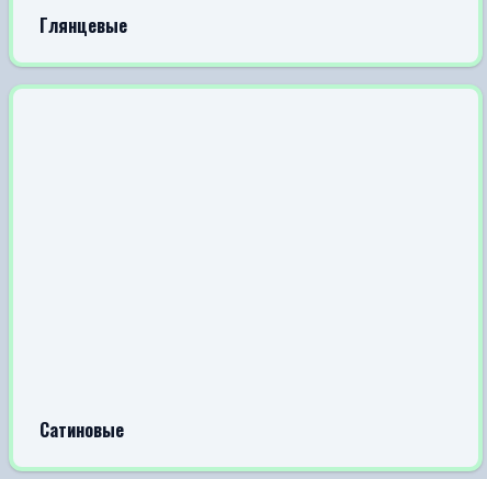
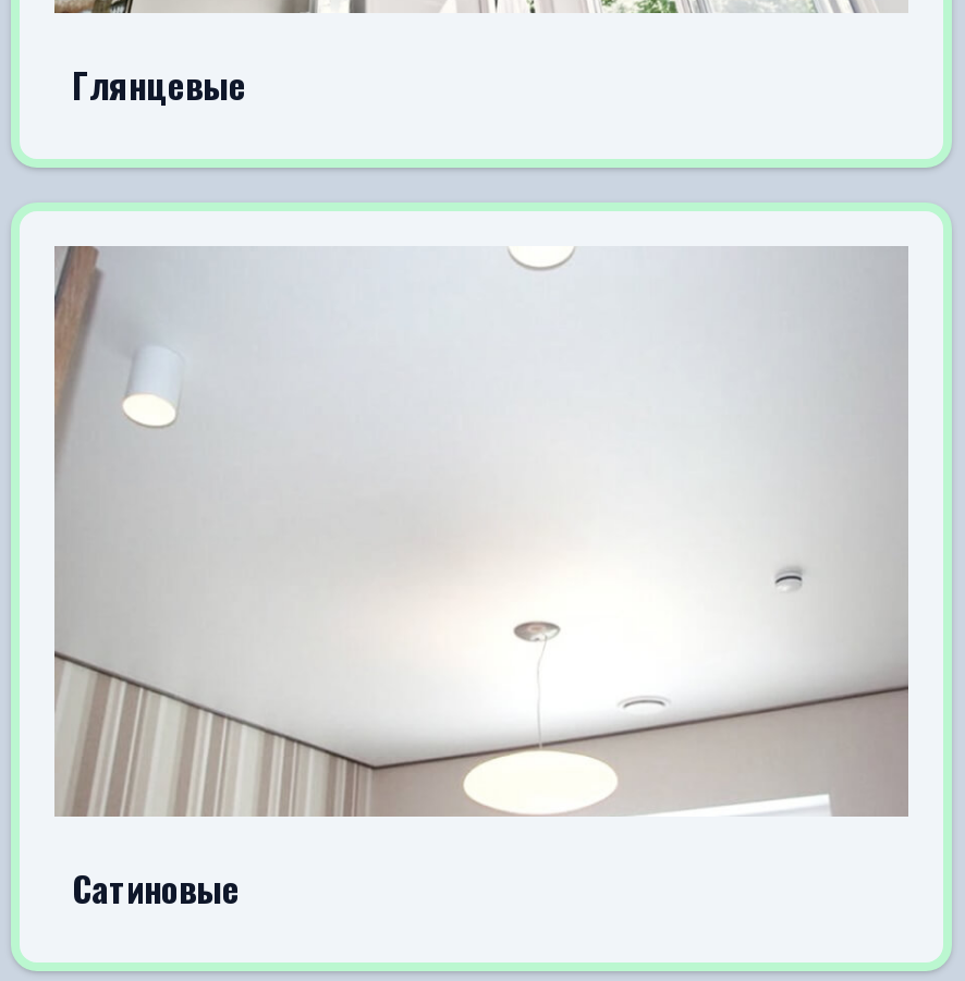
+ [image]
